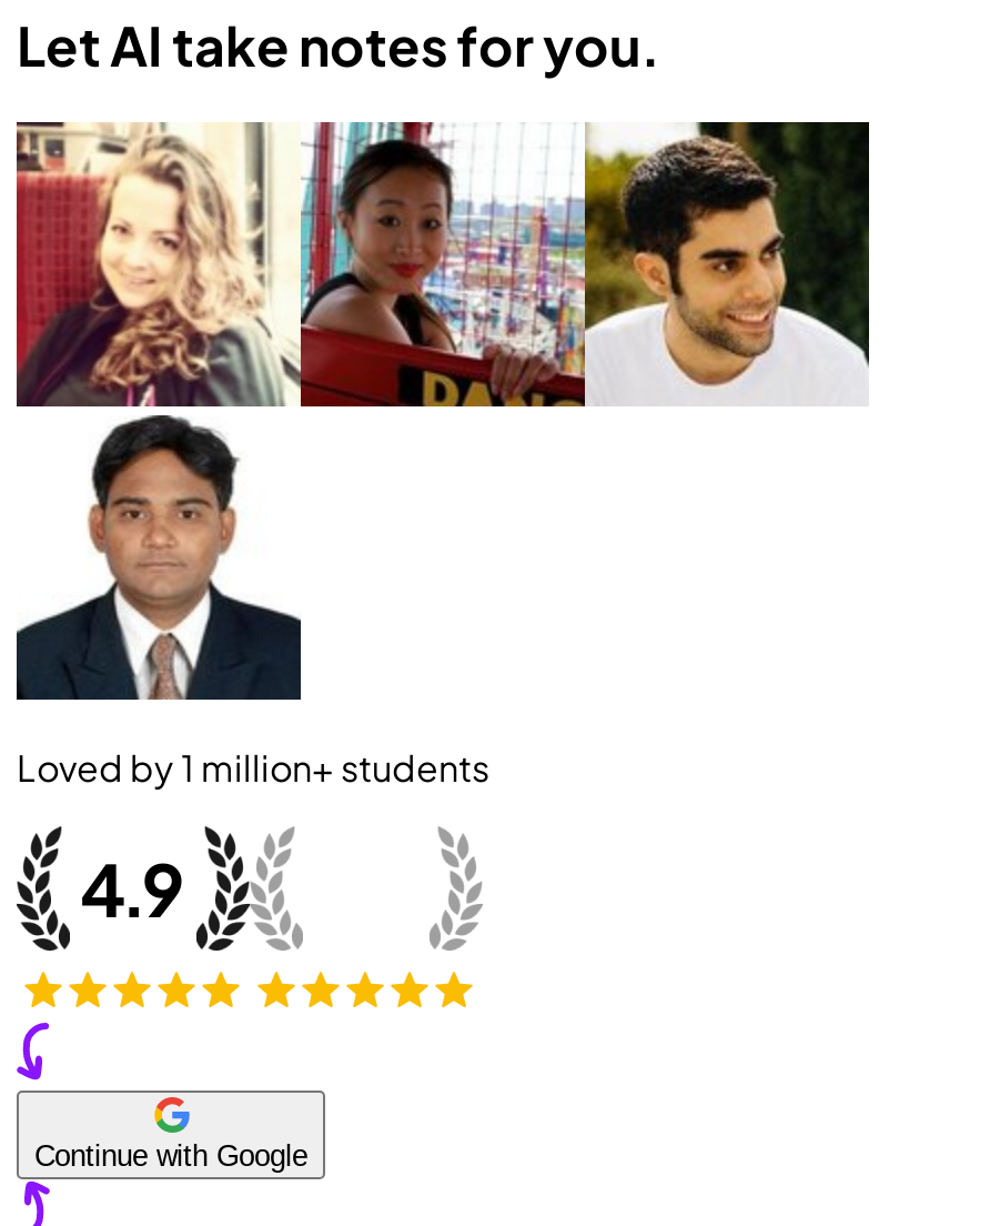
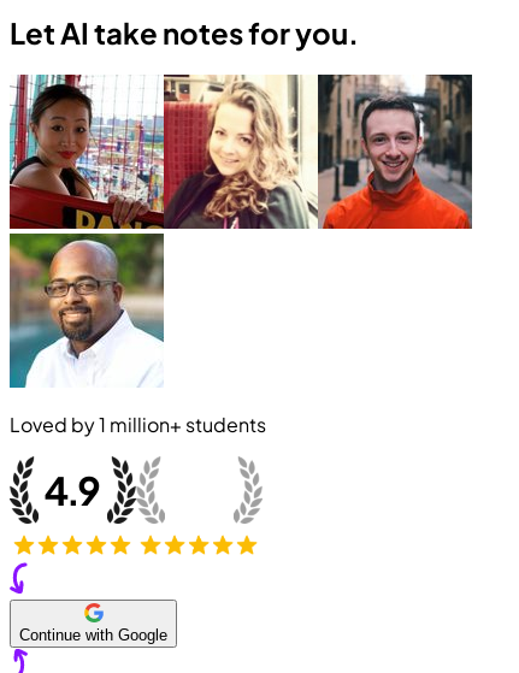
- [image]
+ [image]
